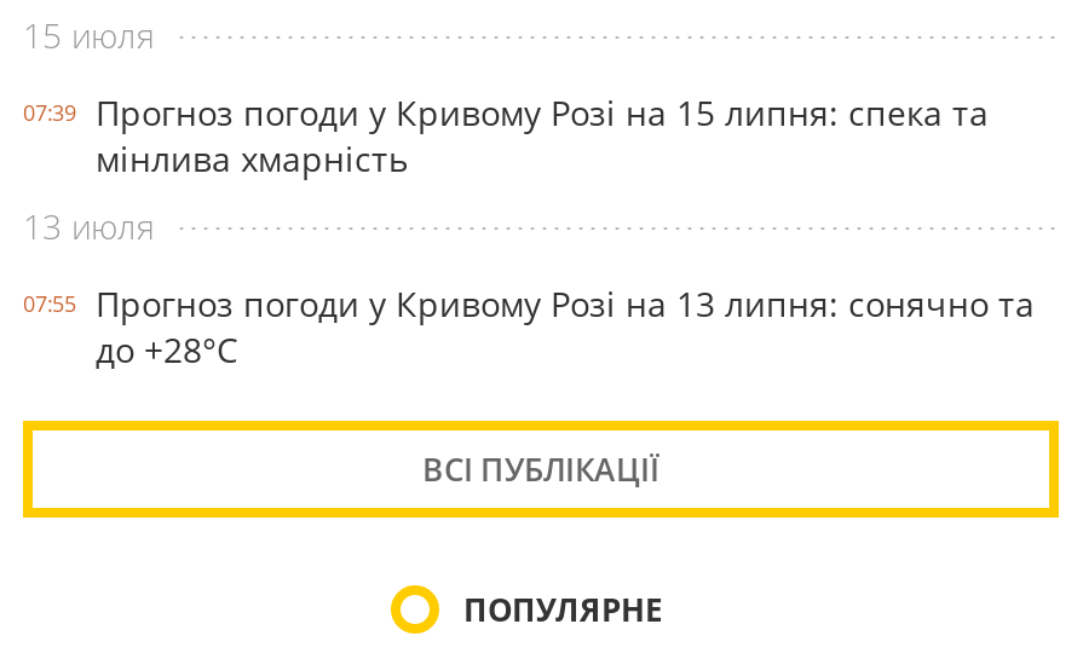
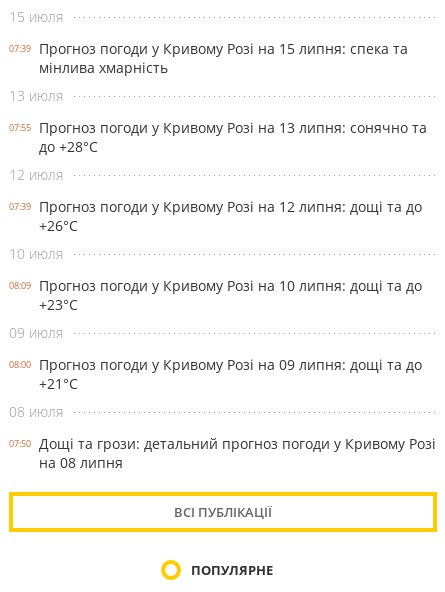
+ 12 июля
+ 07:39
+ Прогноз погоди у Кривому Розі на 12 липня: дощі та до
+ +26°С
+ 10 июля
+ 08:09
+ Прогноз погоди у Кривому Розі на 10 липня: дощі та до
+ +23°С
+ 09 июля
+ 08:00
+ Прогноз погоди у Кривому Розі на 09 липня: дощі та до
+ +21°С
+ 08 июля
+ 07:50
+ Дощі та грози: детальний прогноз погоди у Кривому Розі
+ на 08 липня
